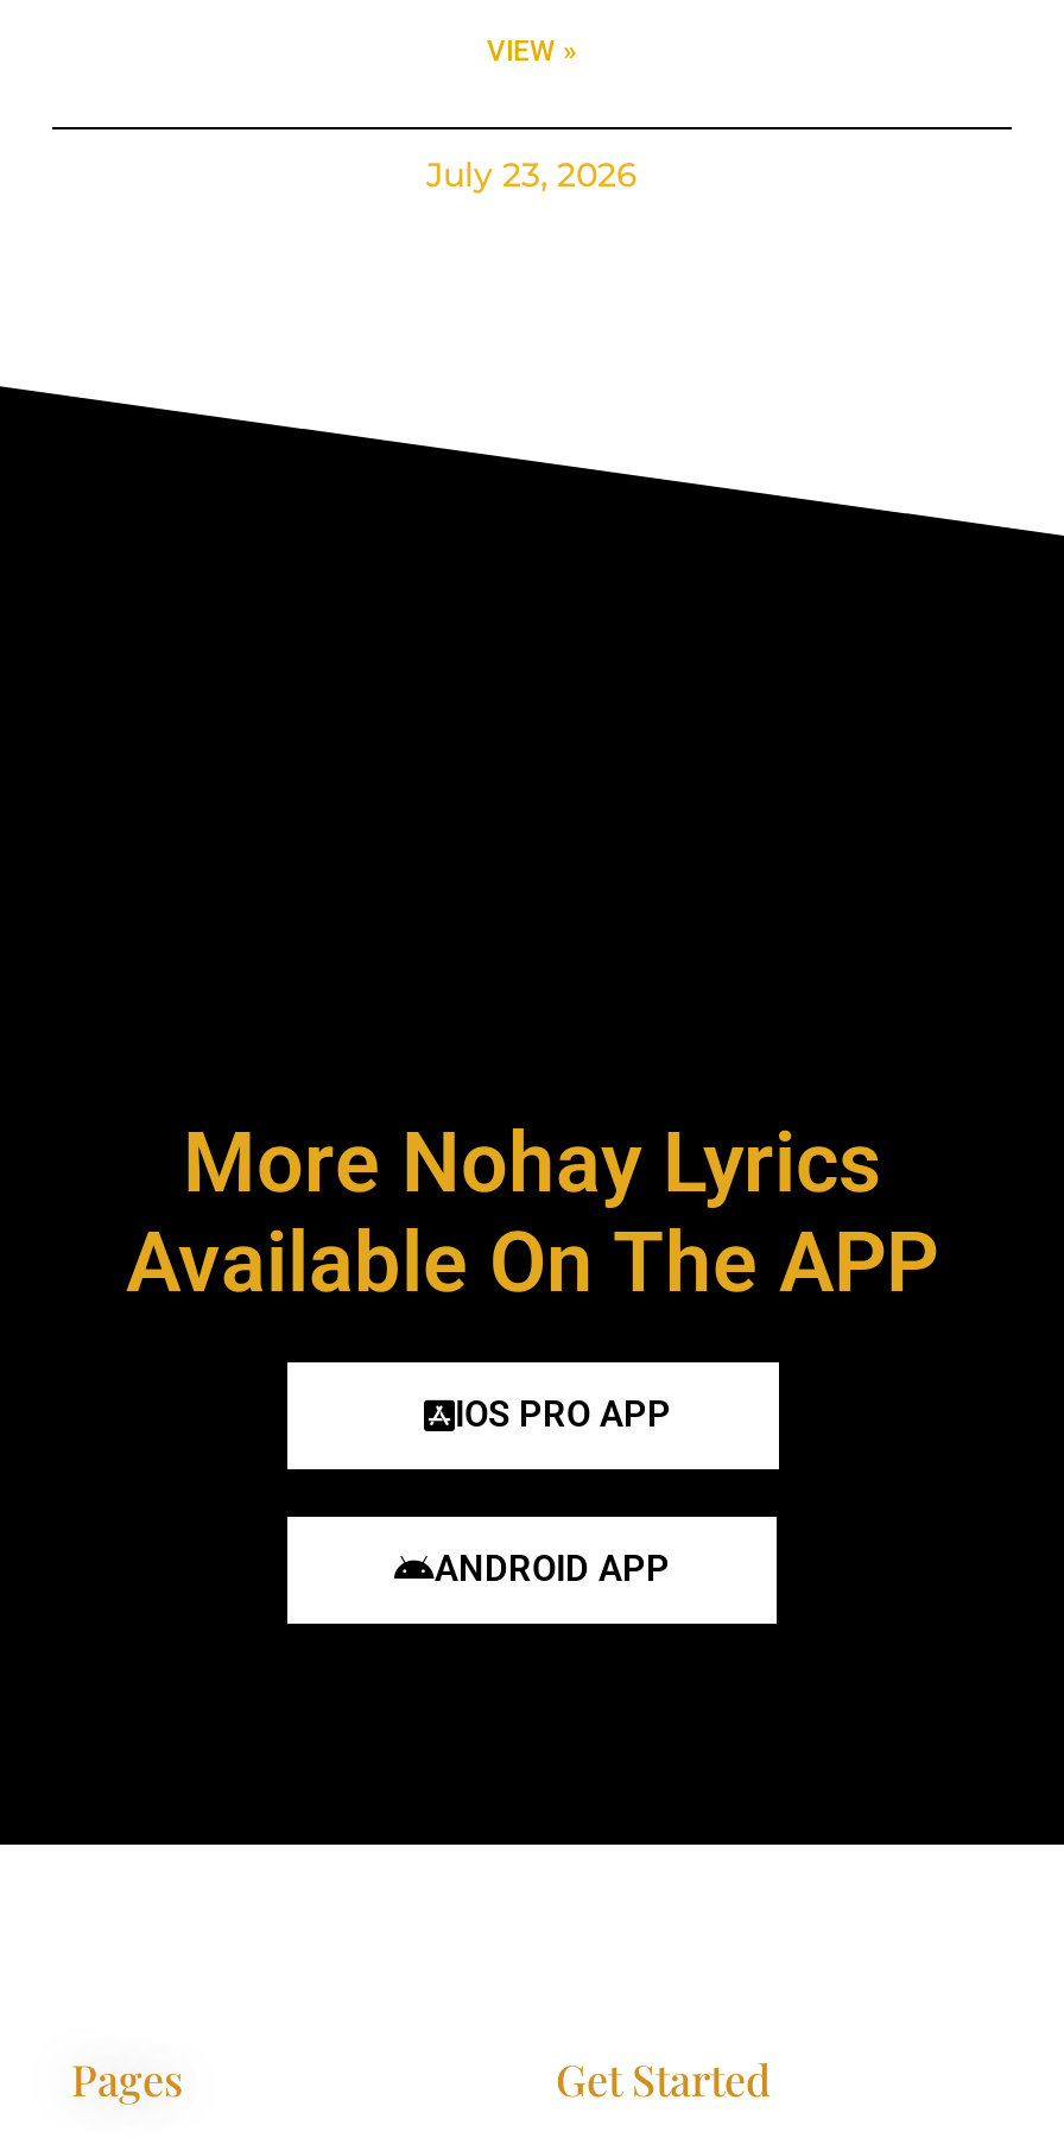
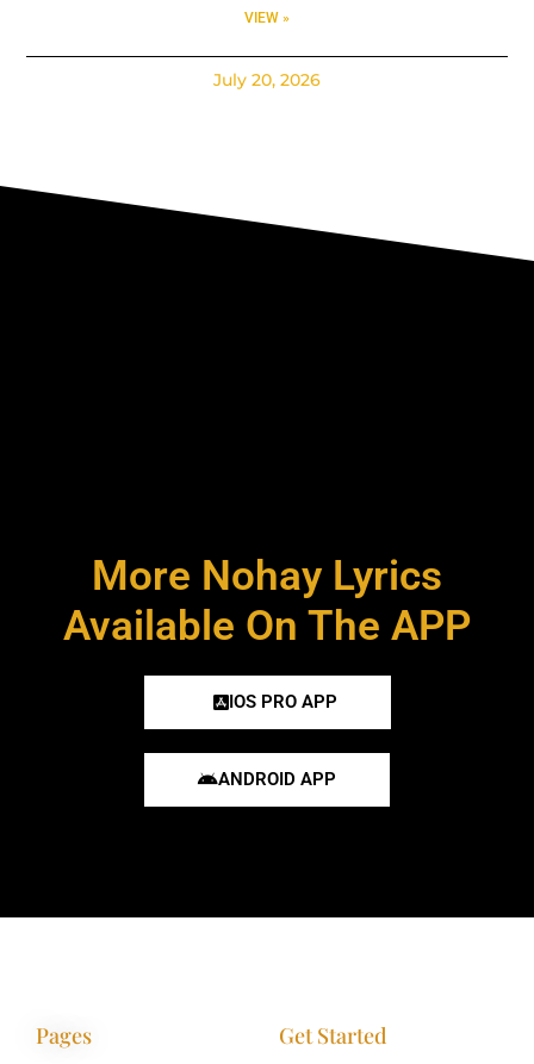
- July 23, 2026
+ July 20, 2026
